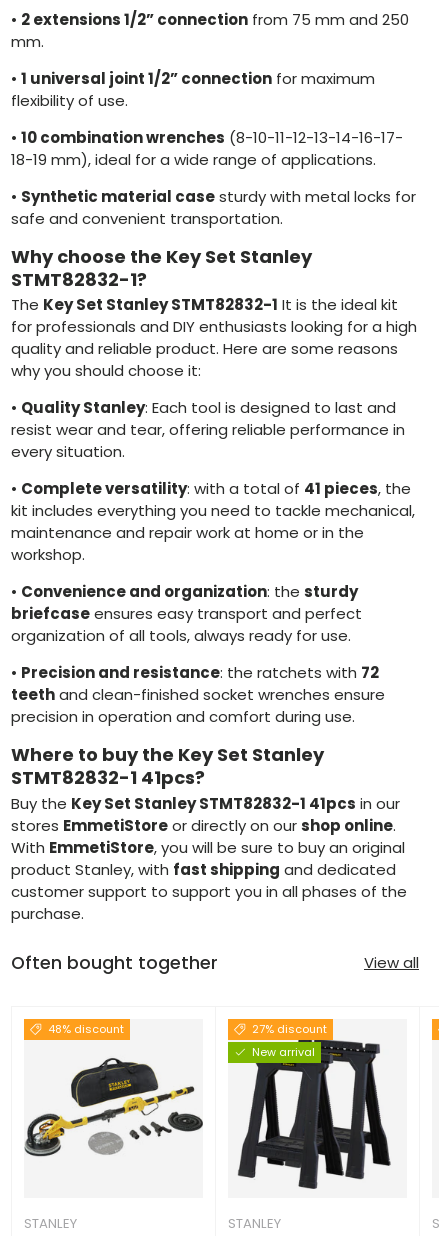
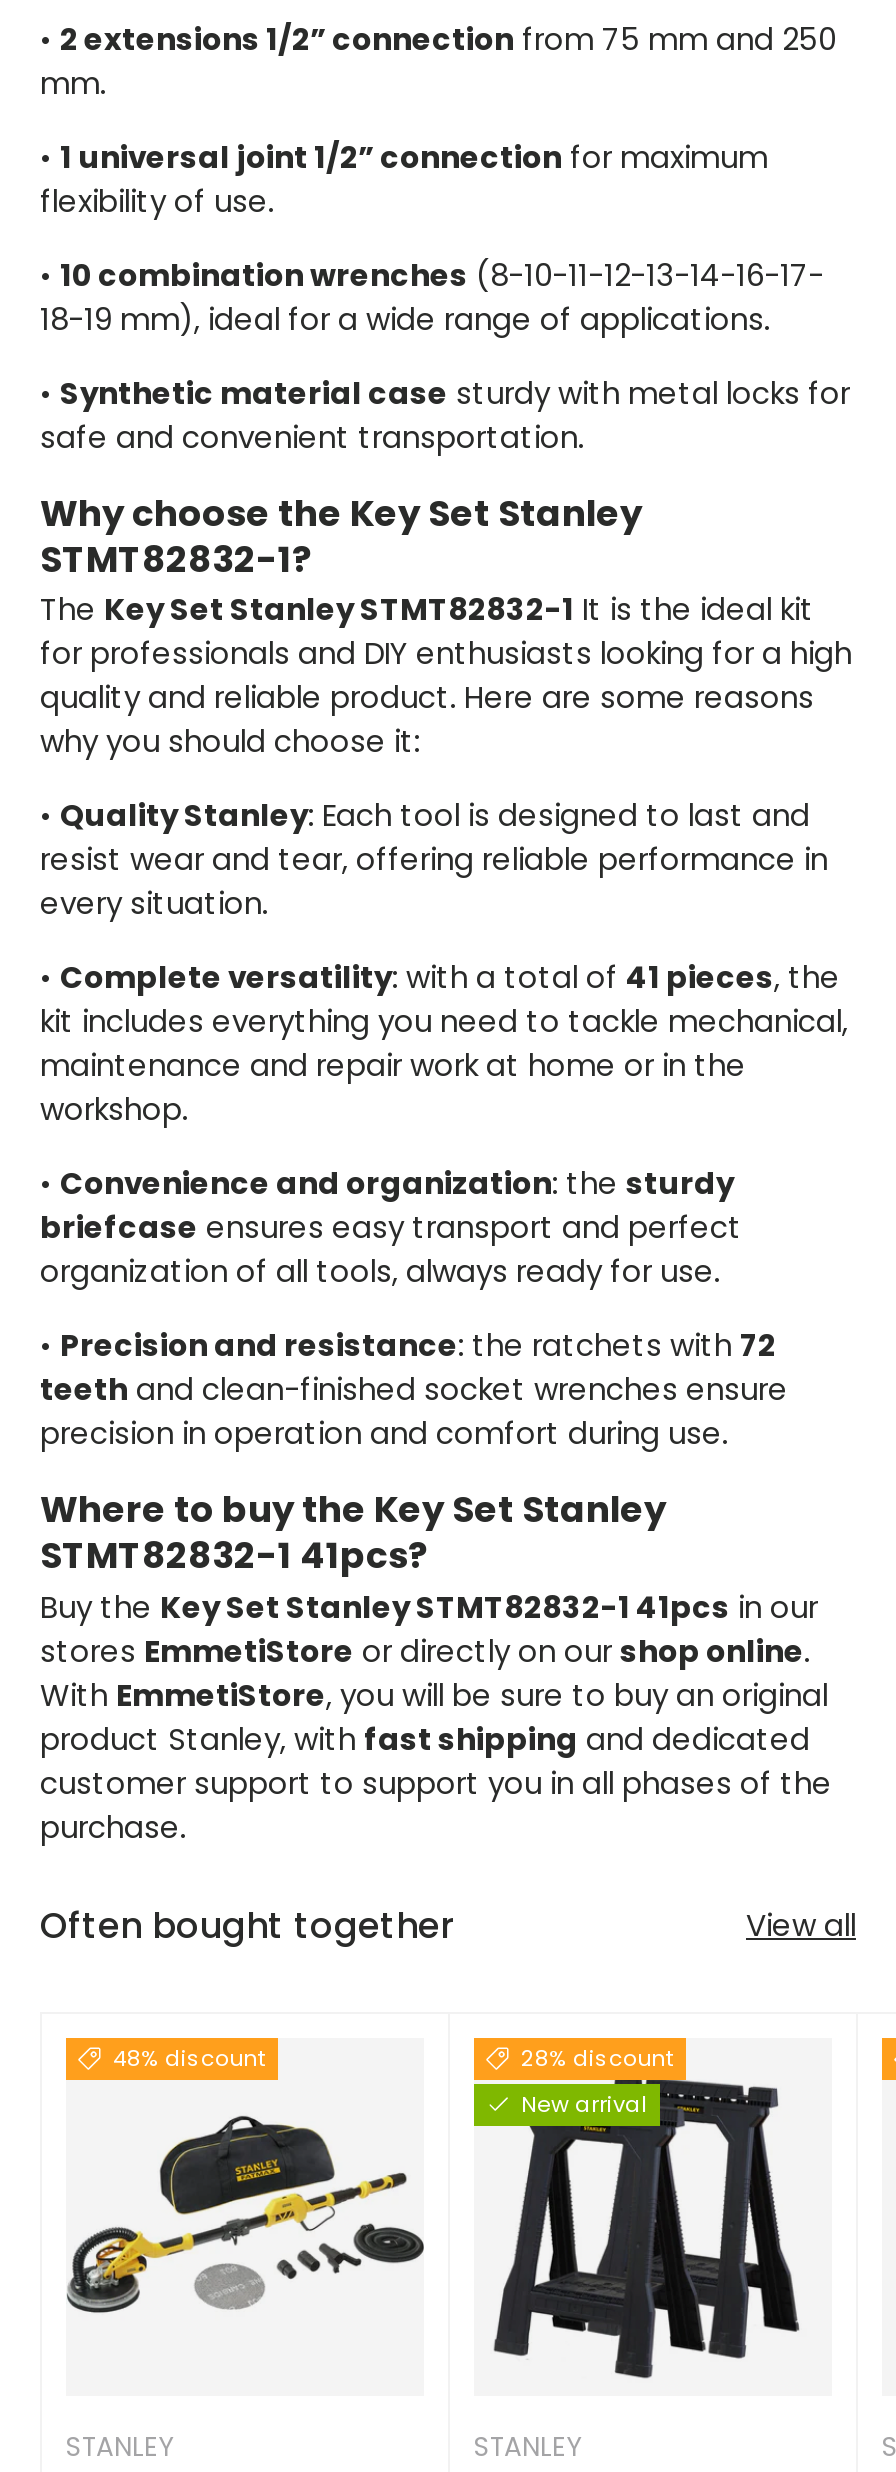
- 27% discount
+ 28% discount
